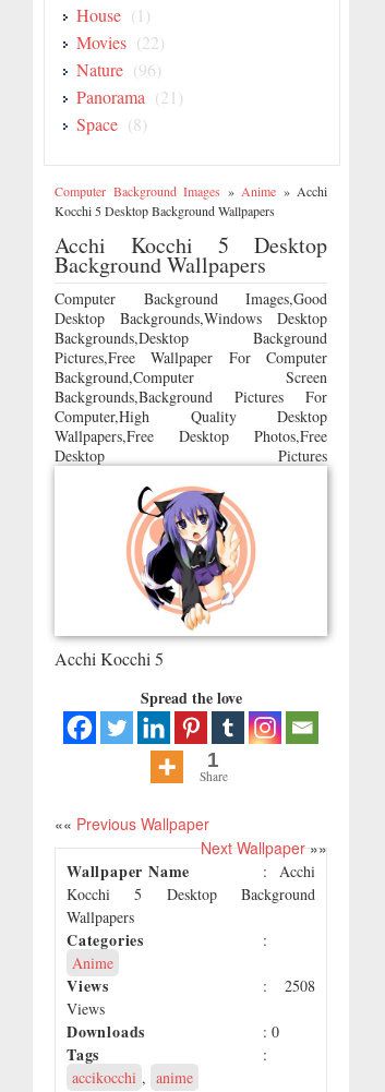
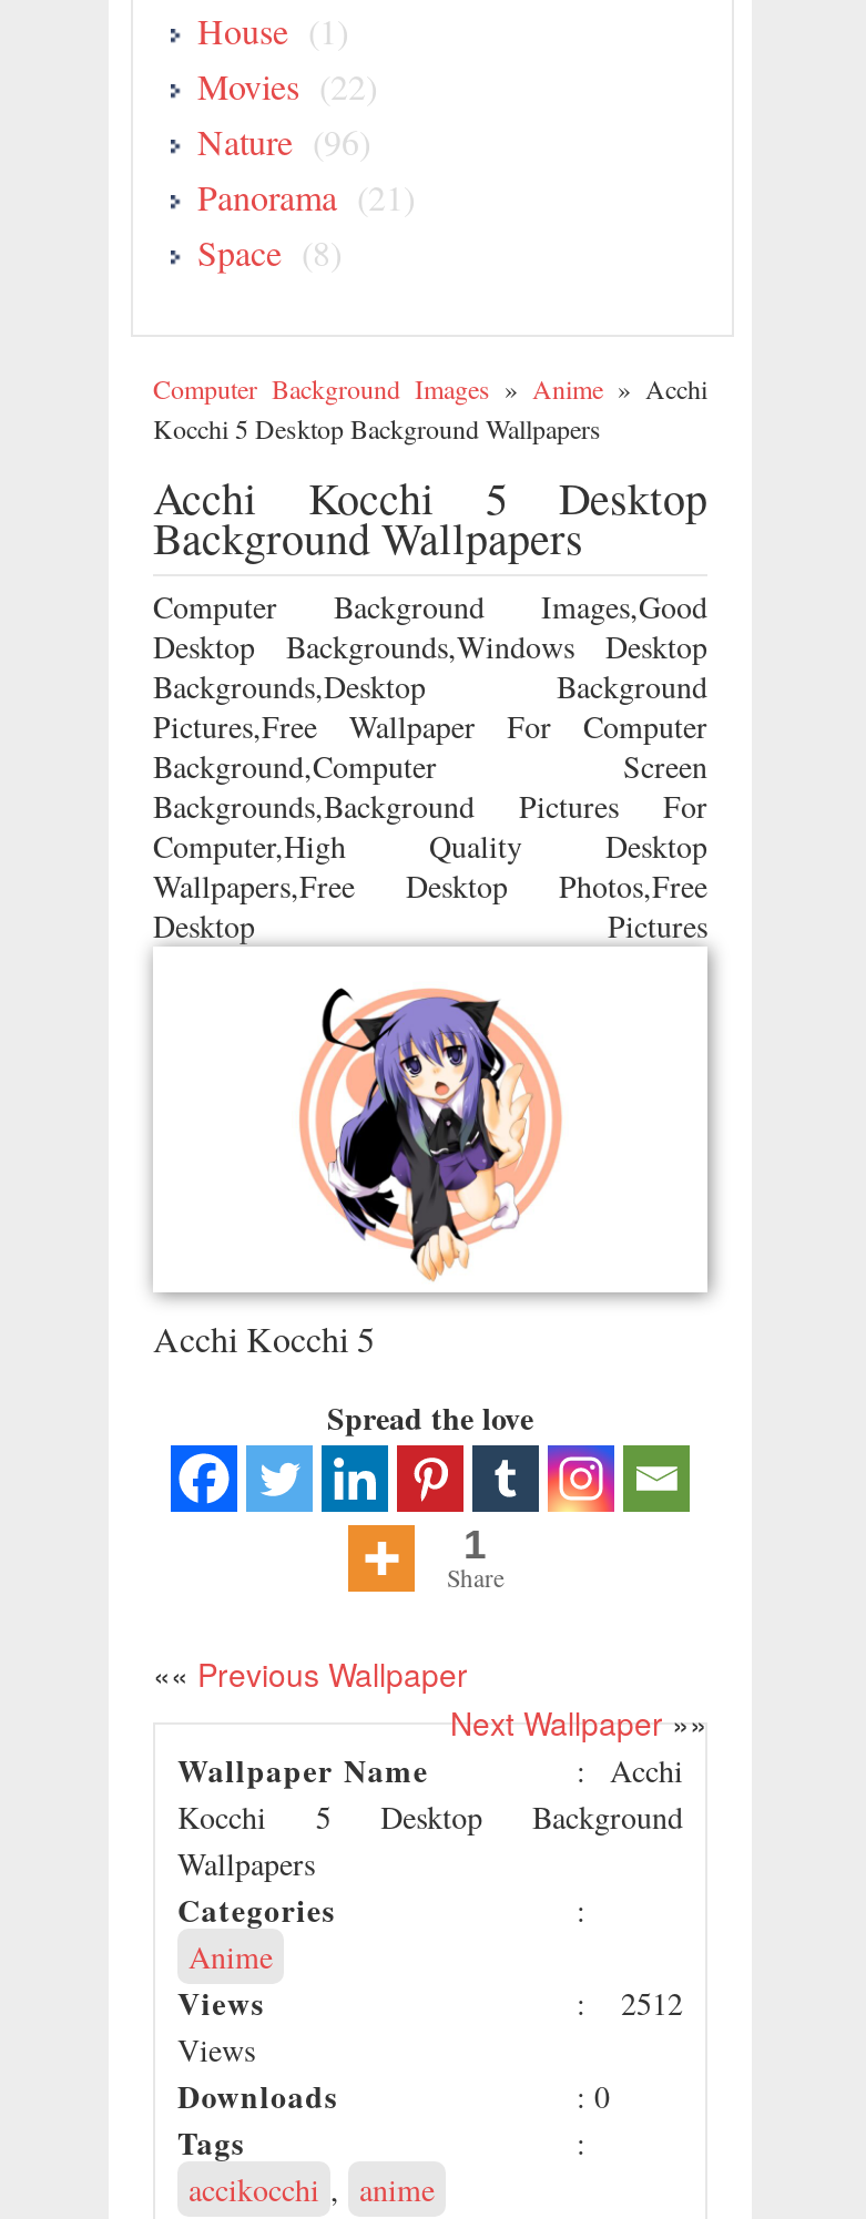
- : 2508
+ : 2512
